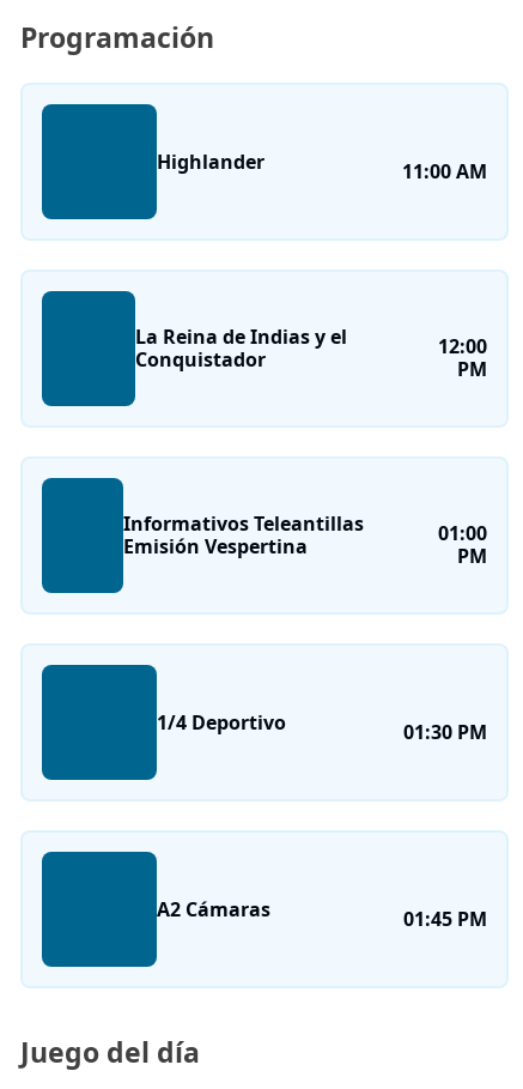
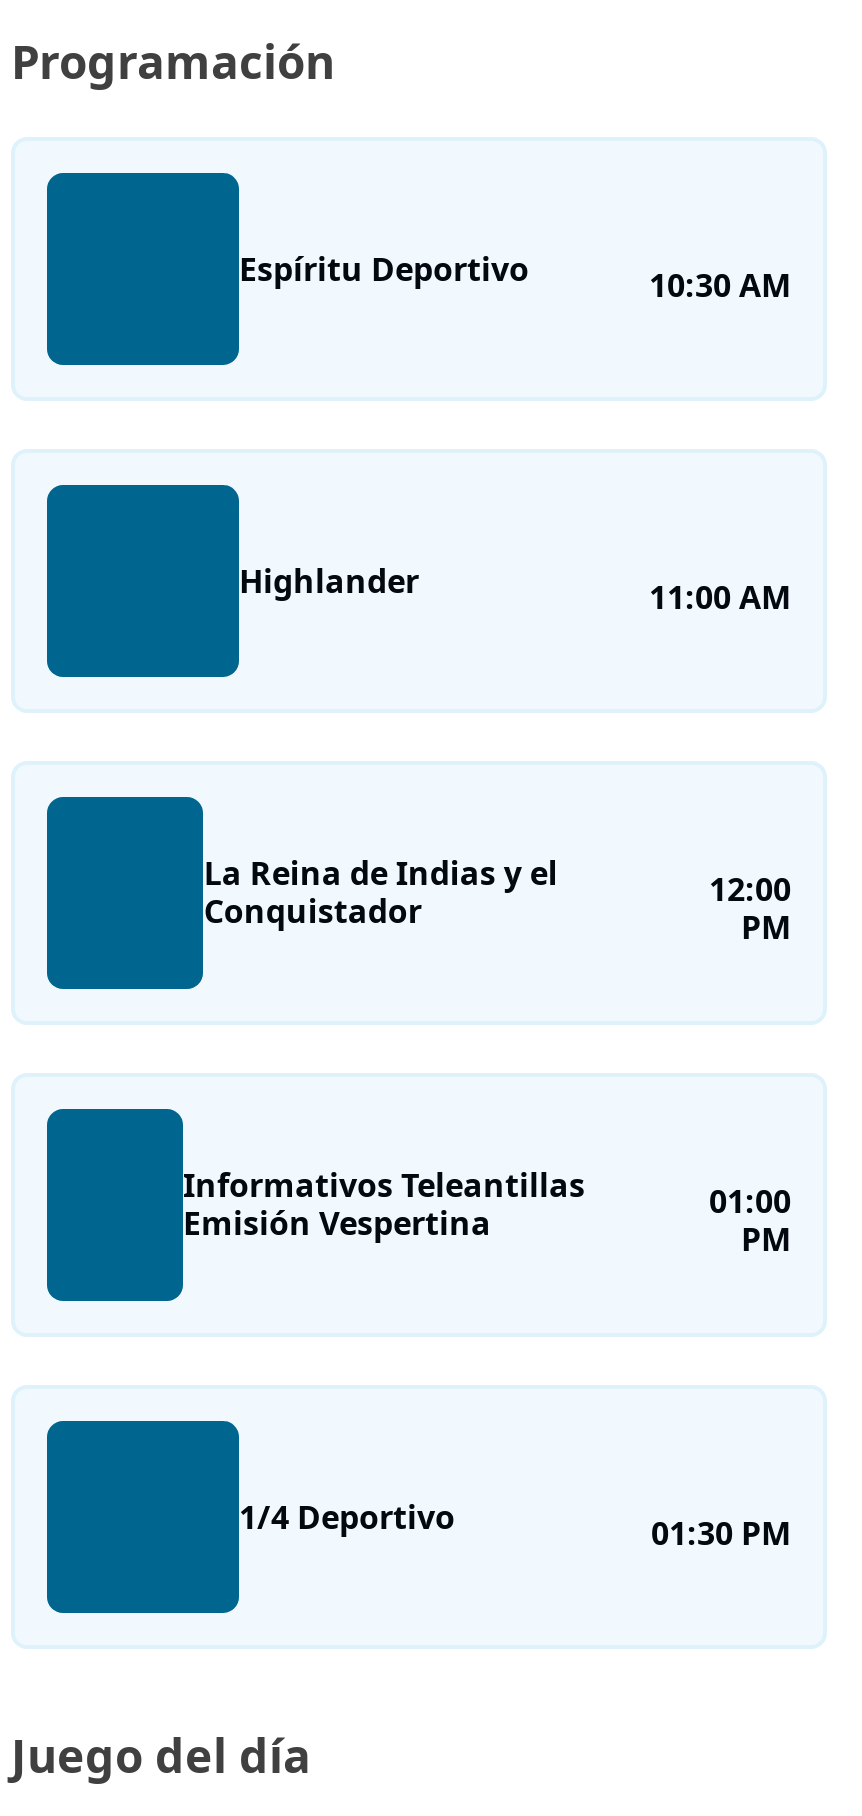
+ Espíritu Deportivo
+ 10:30 AM

moved down: Highlander | 11:00 AM | La Reina de Indias y el | ... | 1/4 Deportivo | 01:30 PM

- A2 Cámaras
- 01:45 PM
